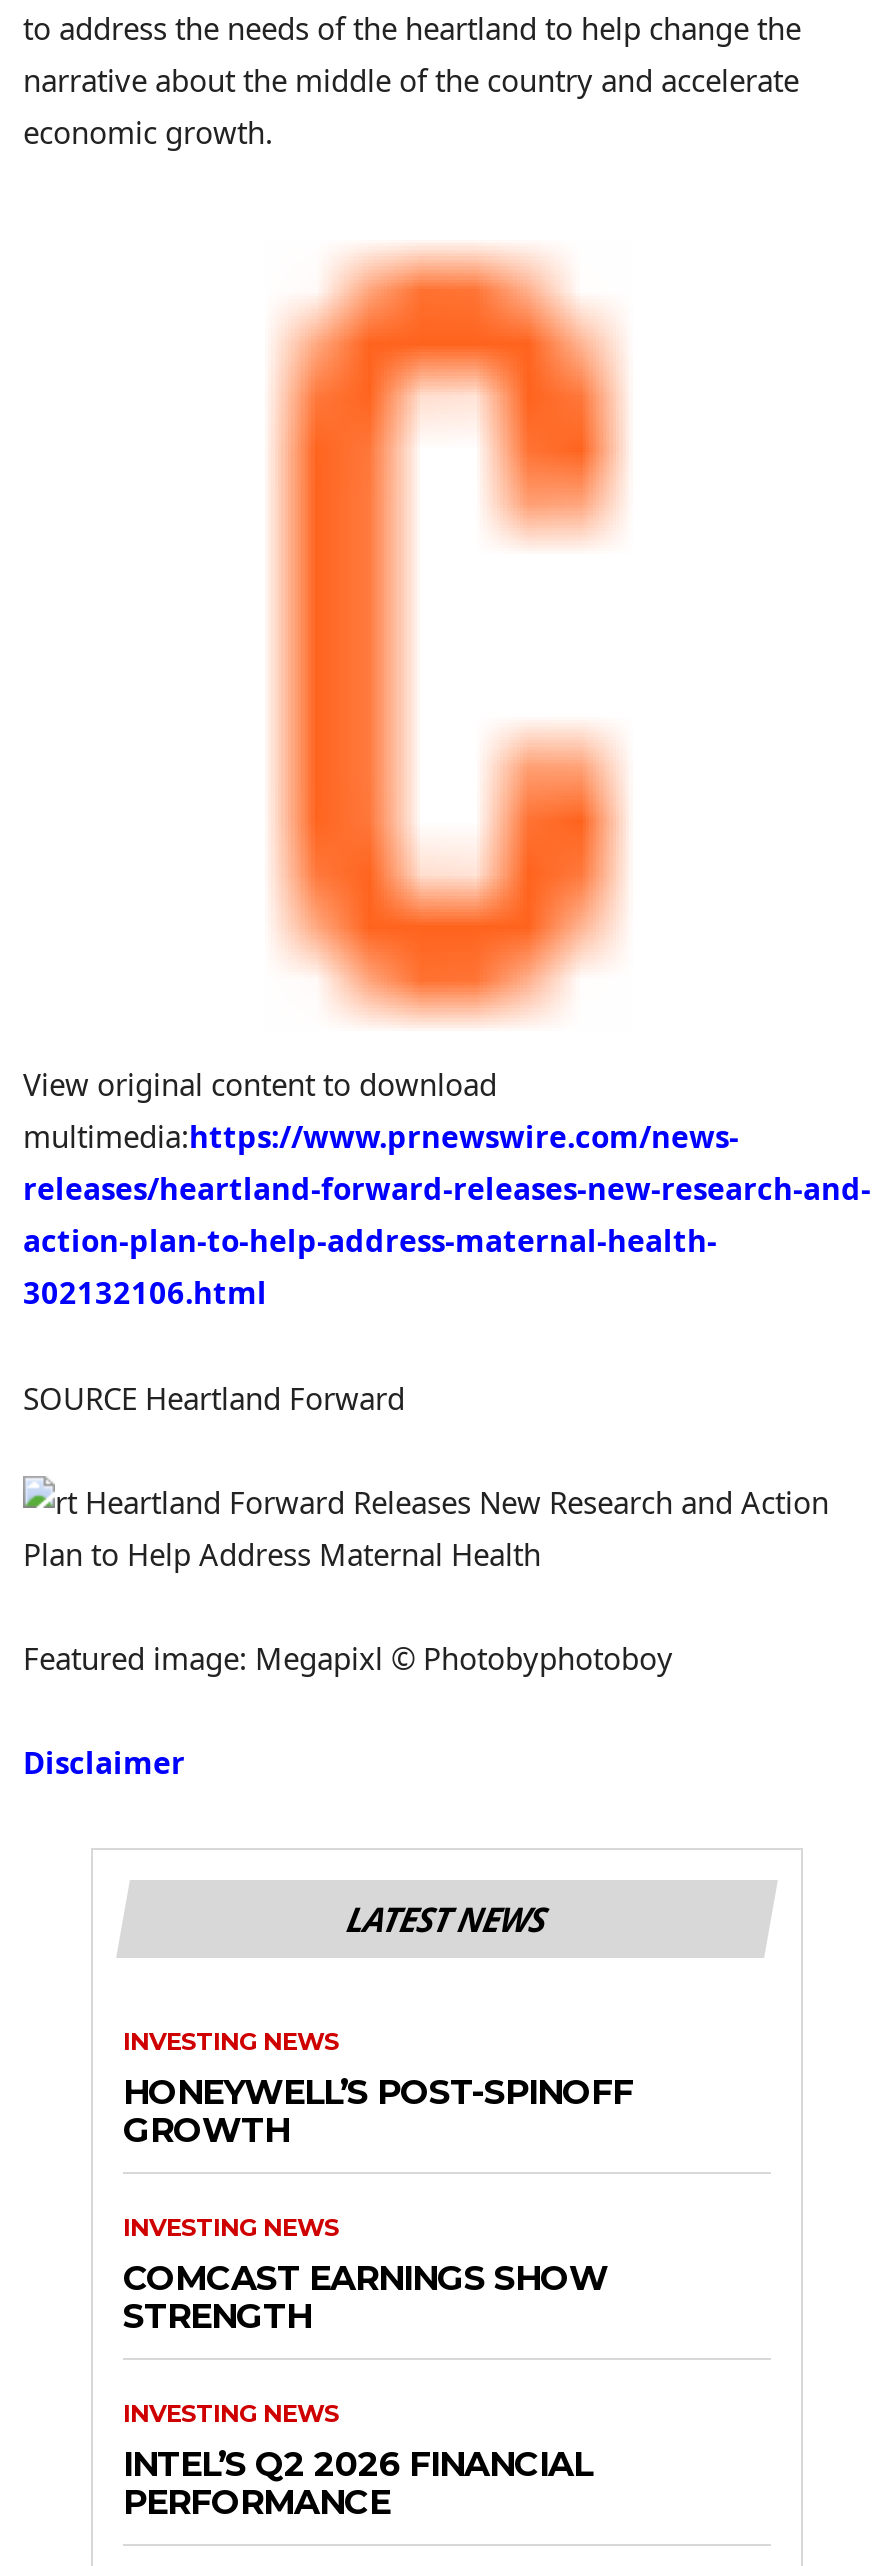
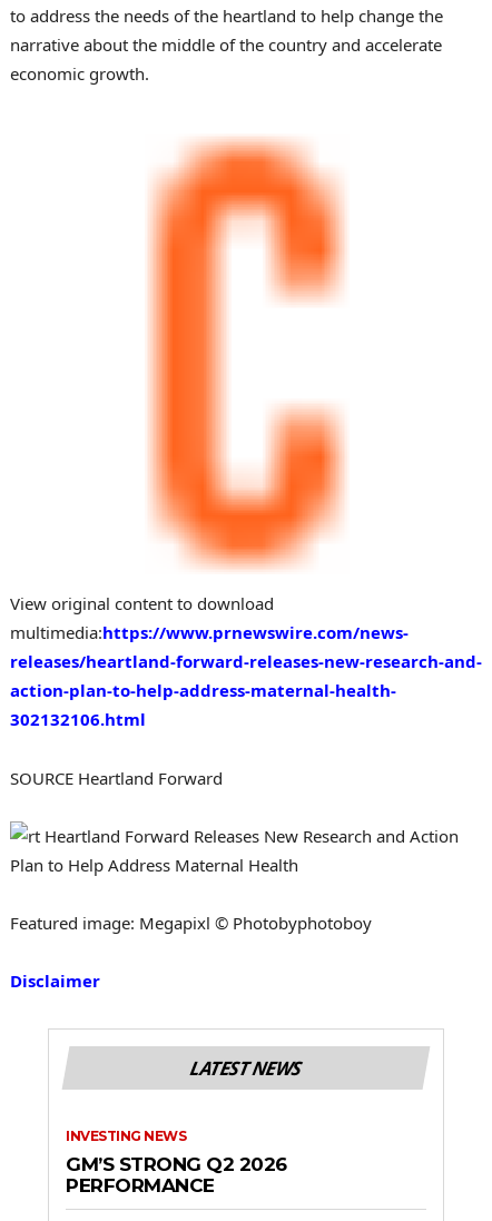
- HONEYWELL’S POST-SPINOFF
- GROWTH
- INVESTING NEWS
- COMCAST EARNINGS SHOW
- STRENGTH
- INVESTING NEWS
- INTEL’S Q2 2026 FINANCIAL
+ GM’S STRONG Q2 2026
